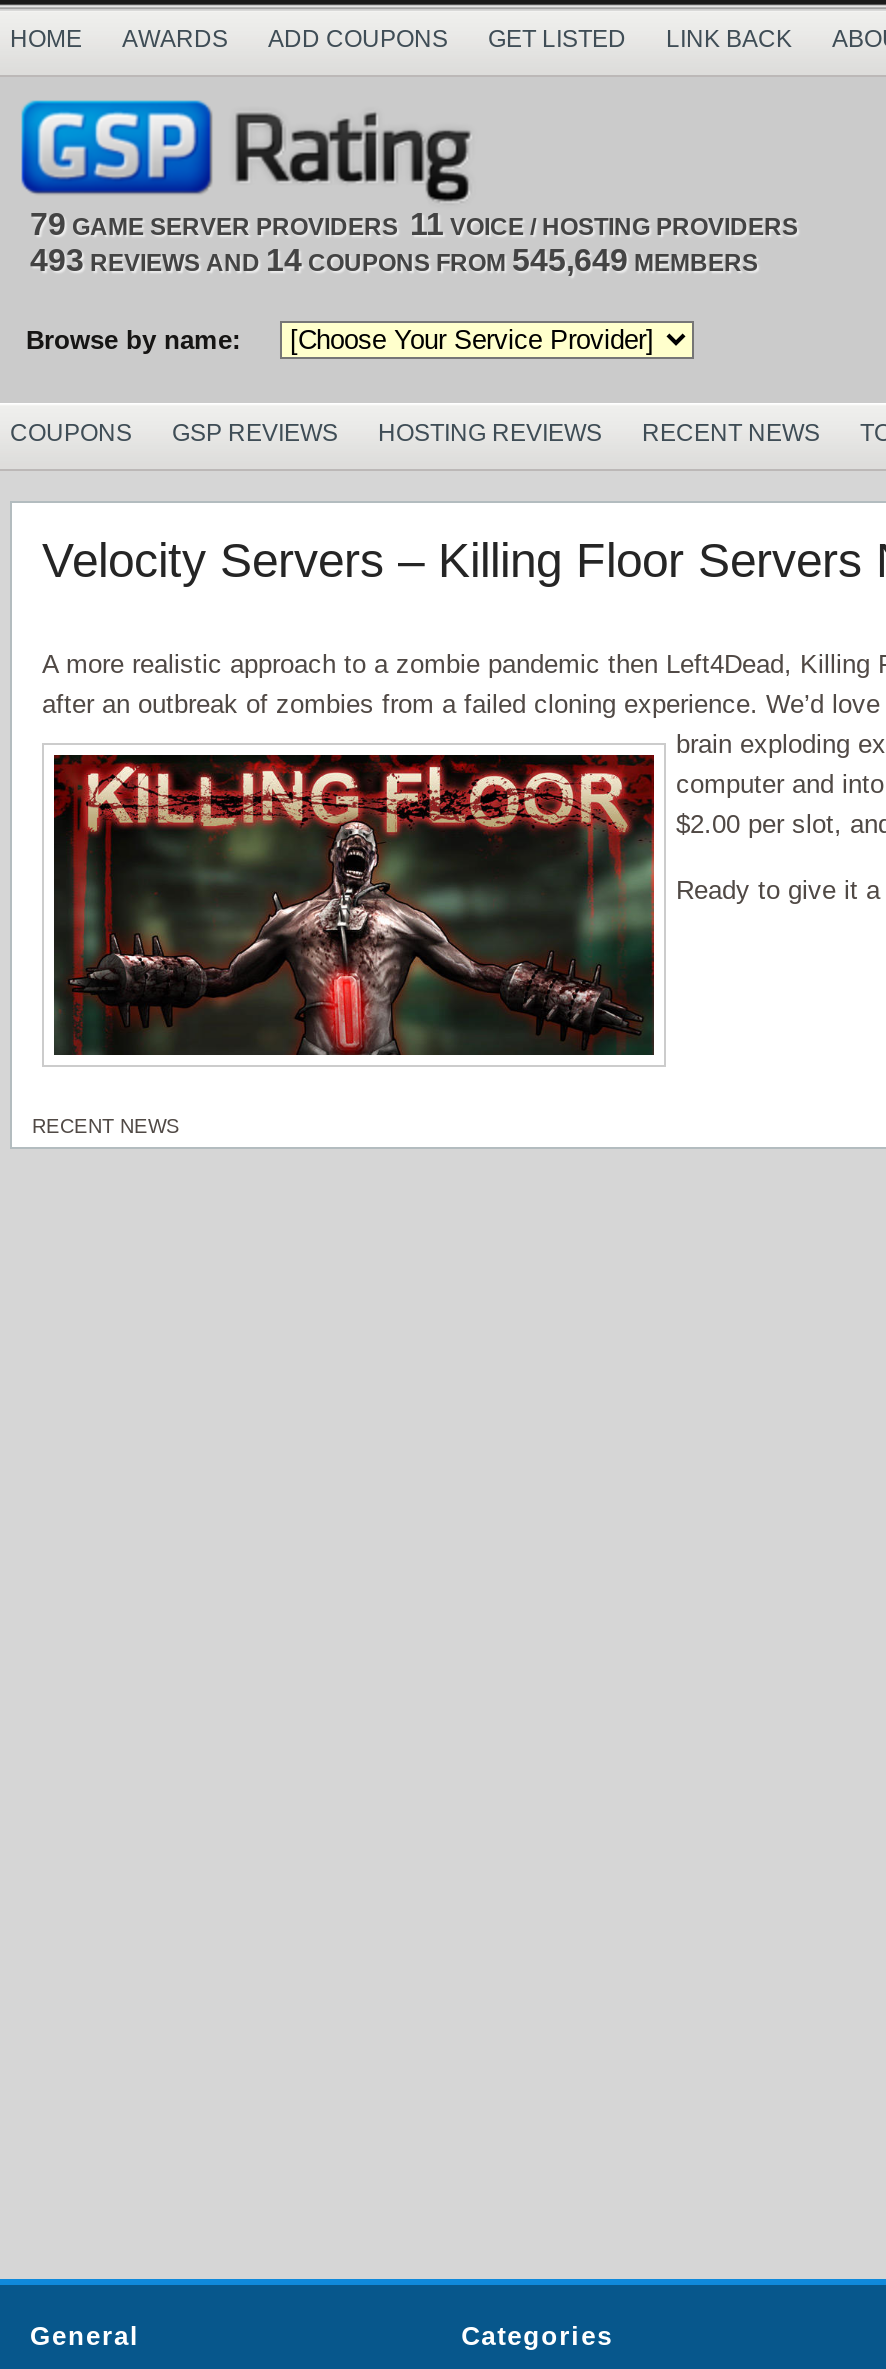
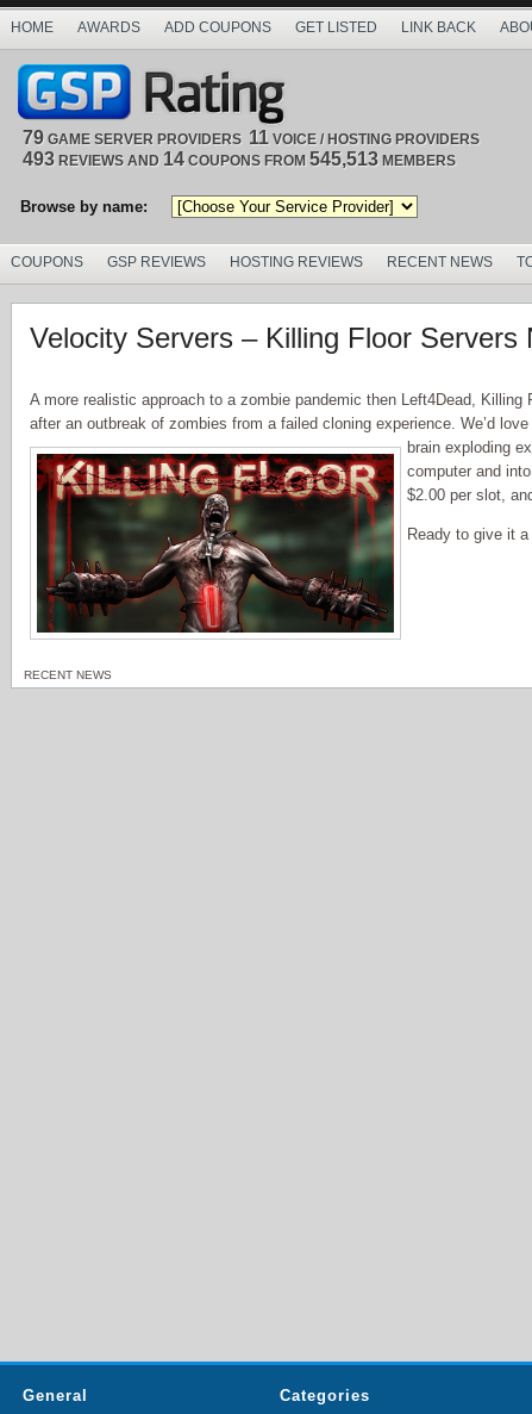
- 493 REVIEWS AND 14 COUPONS FROM 545,649 MEMBERS
+ 493 REVIEWS AND 14 COUPONS FROM 545,513 MEMBERS
